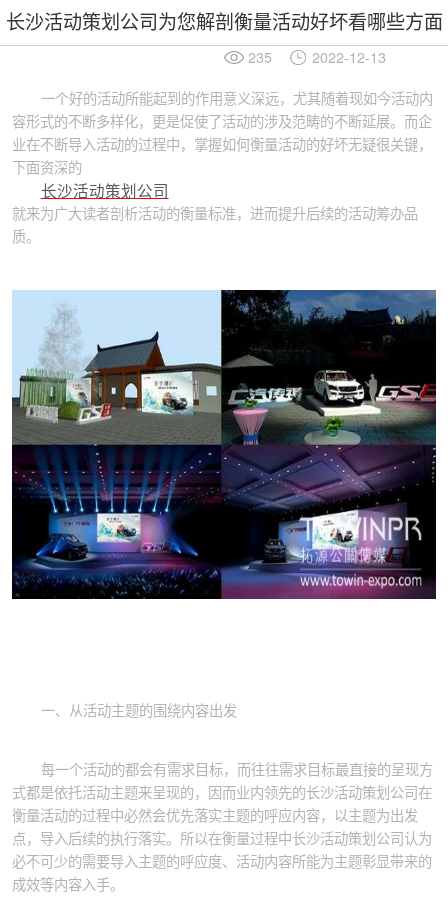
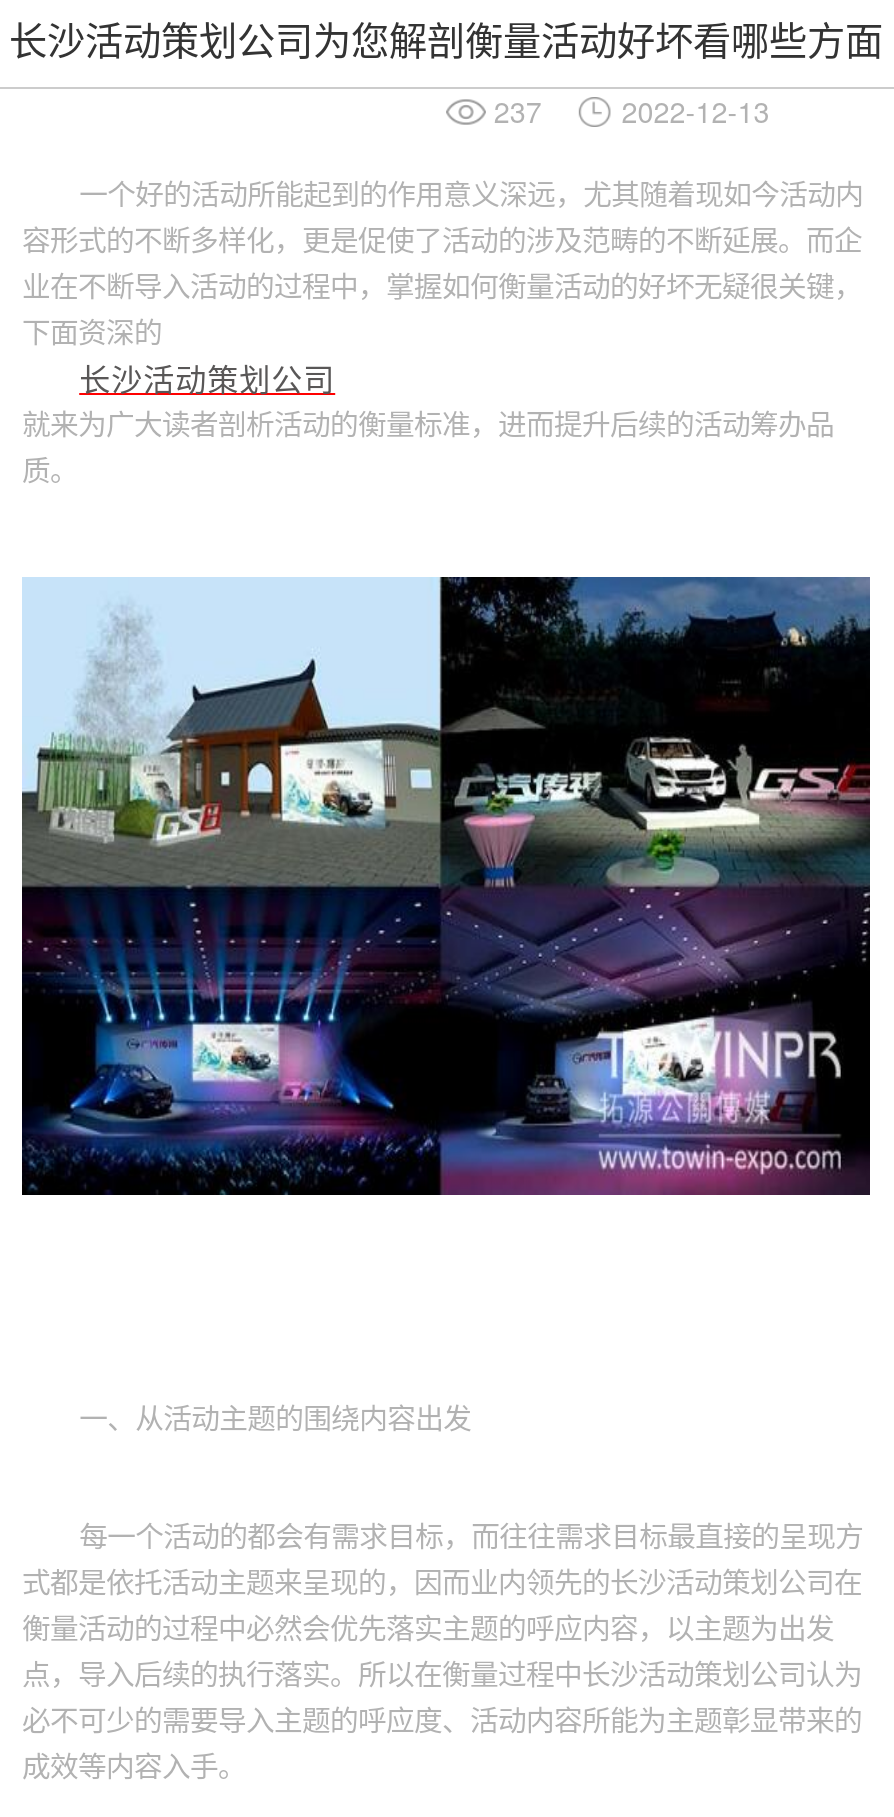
- 235 2022-12-13
+ 237 2022-12-13
